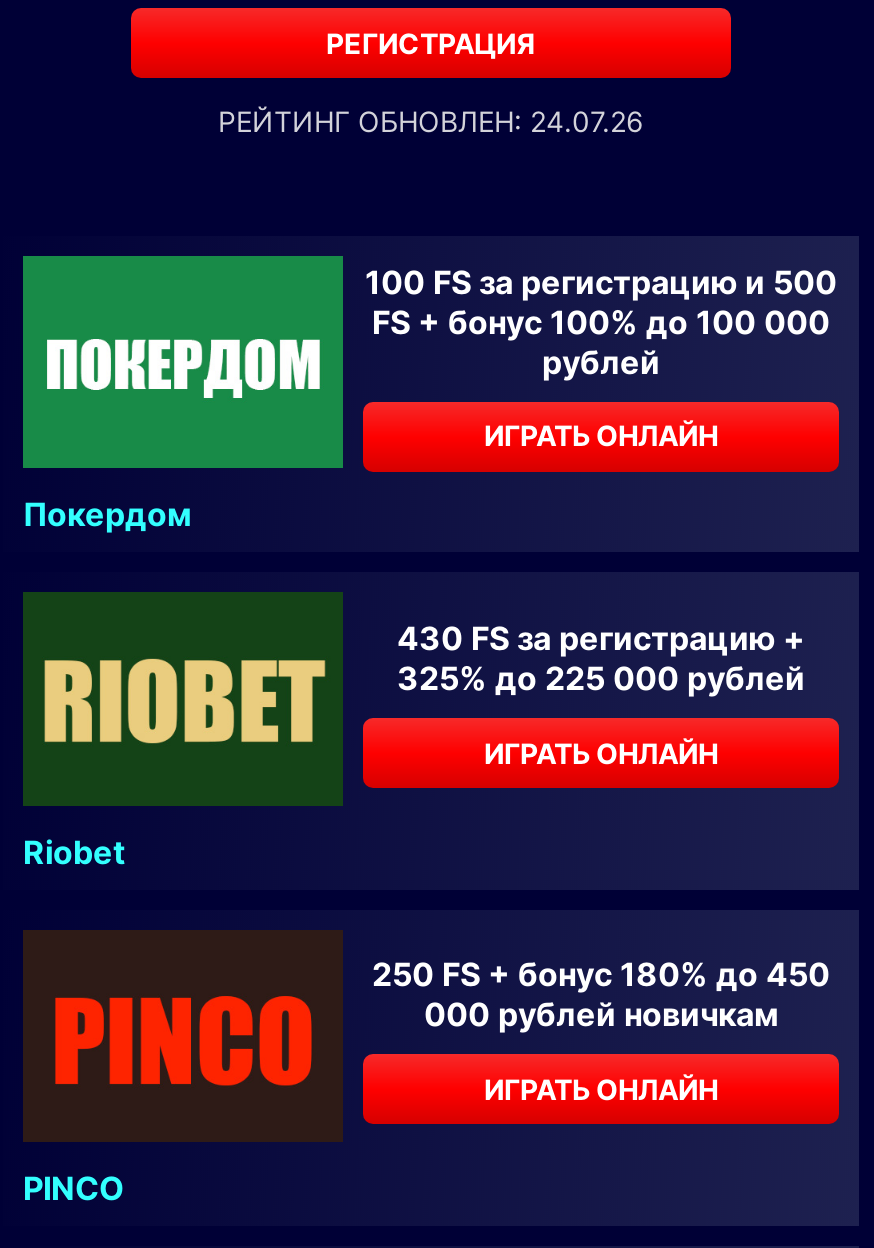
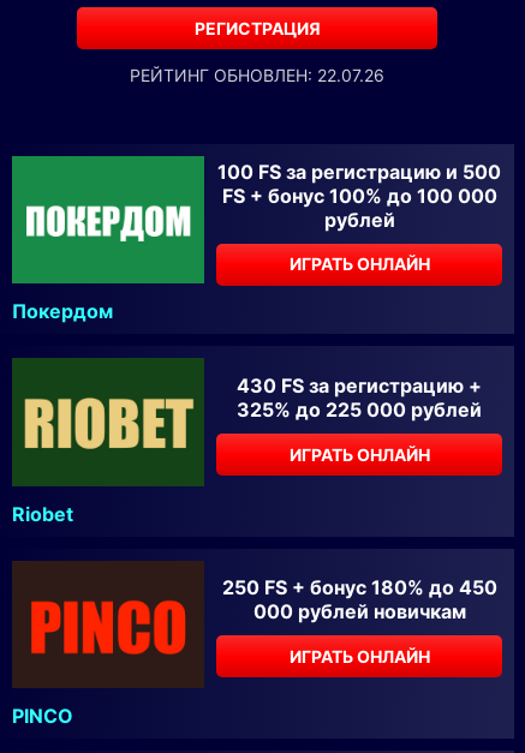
- РЕЙТИНГ ОБНОВЛЕН: 24.07.26
+ РЕЙТИНГ ОБНОВЛЕН: 22.07.26
